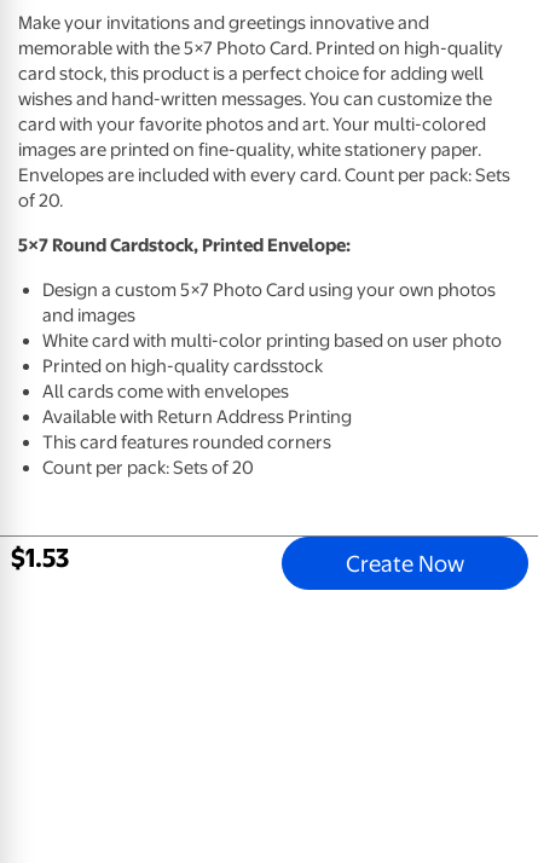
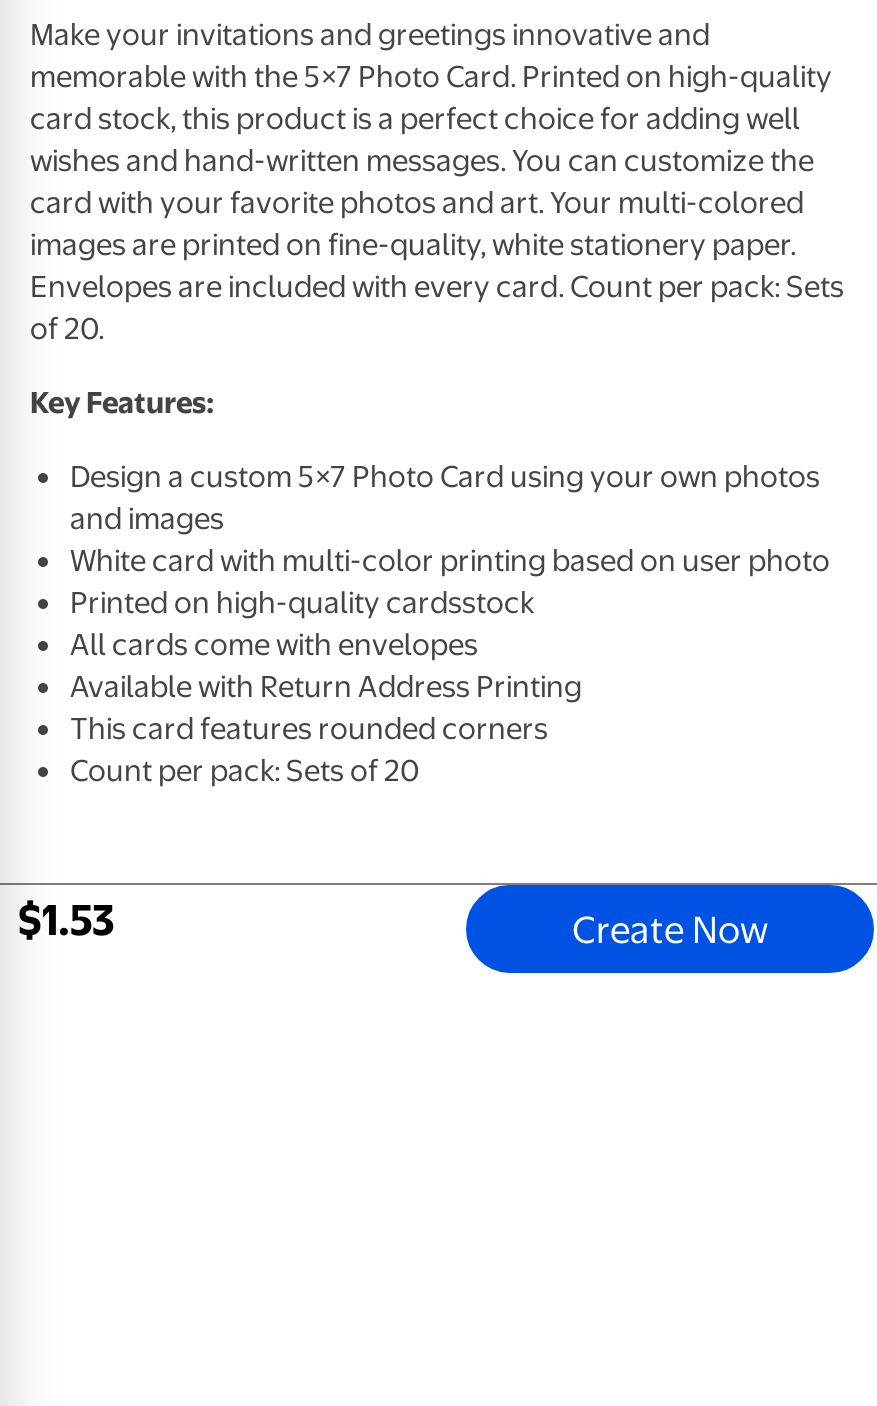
- 5×7 Round Cardstock, Printed Envelope:
+ Key Features:
